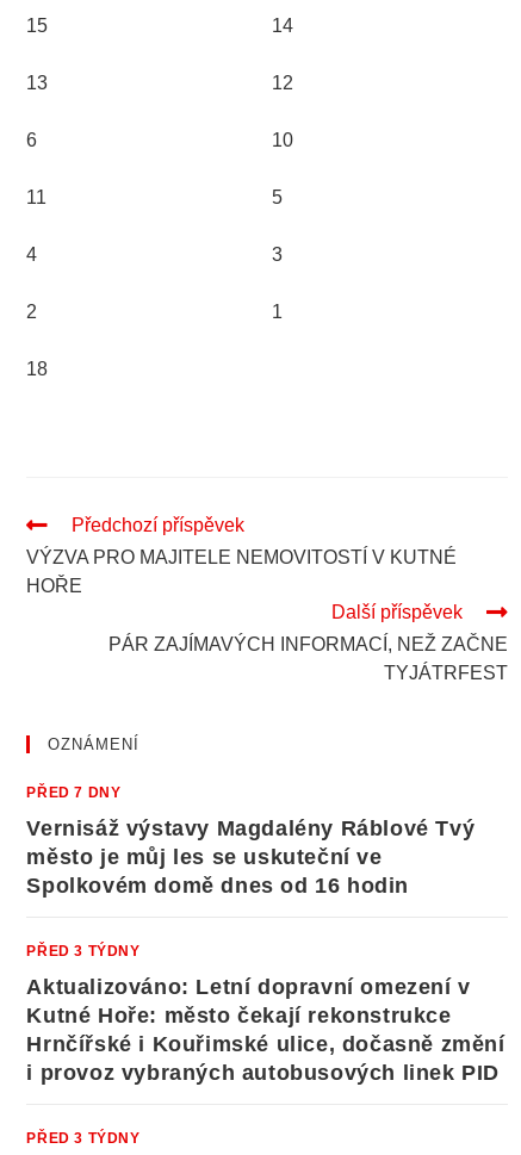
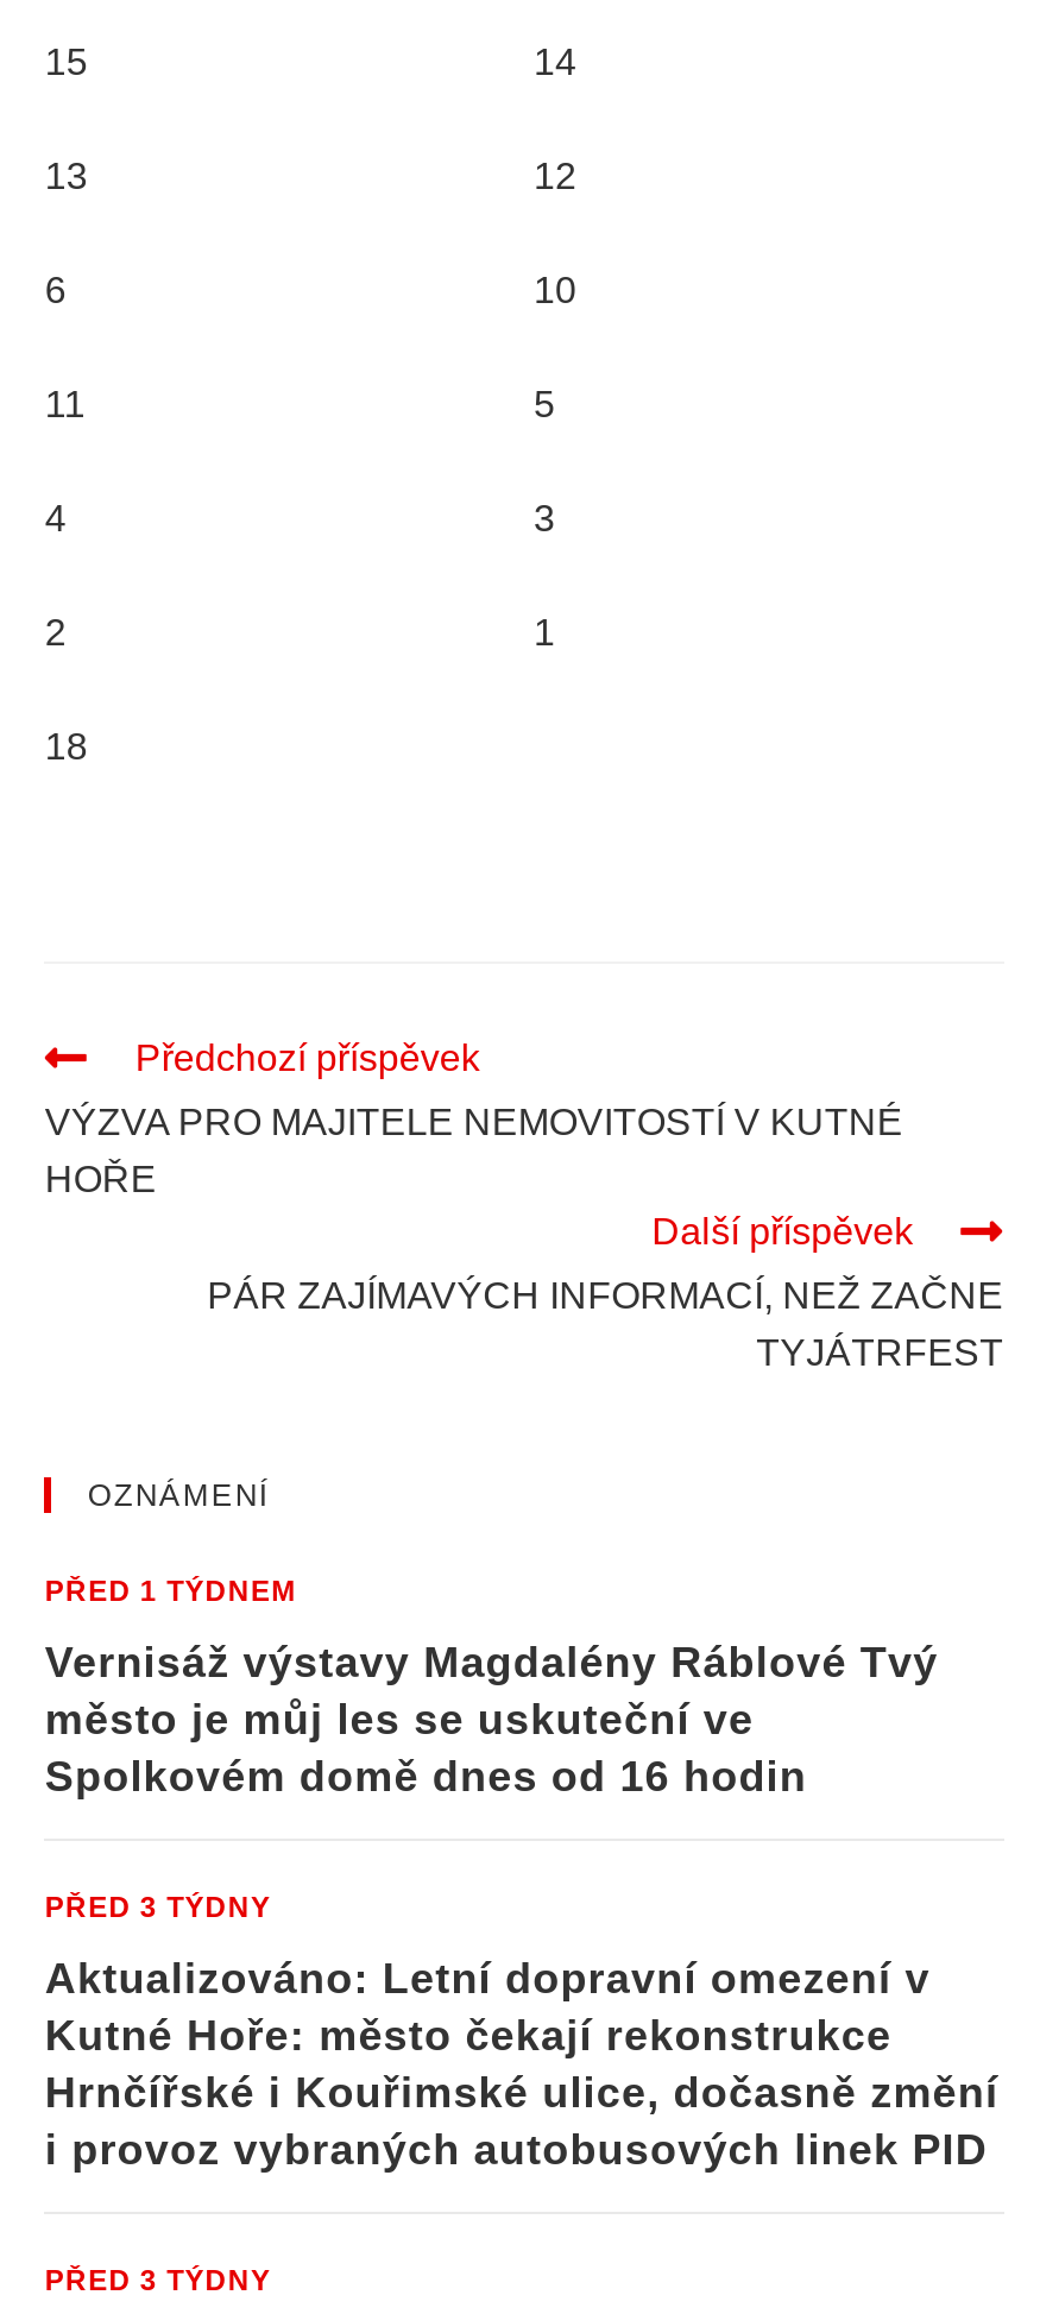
- PŘED 7 DNY
+ PŘED 1 TÝDNEM
